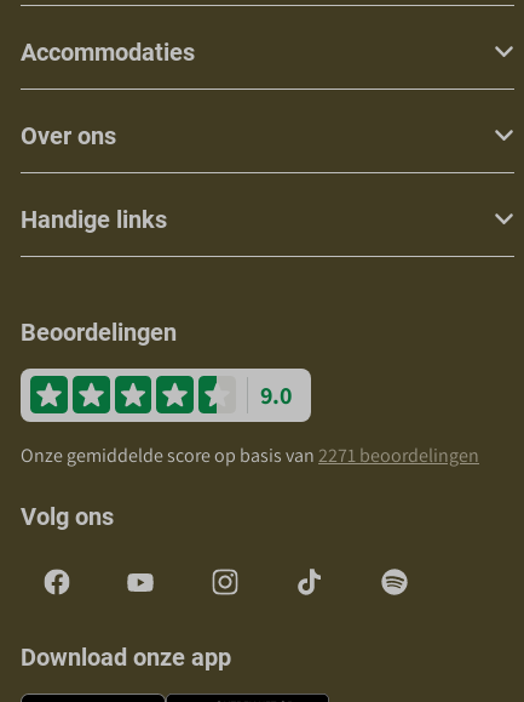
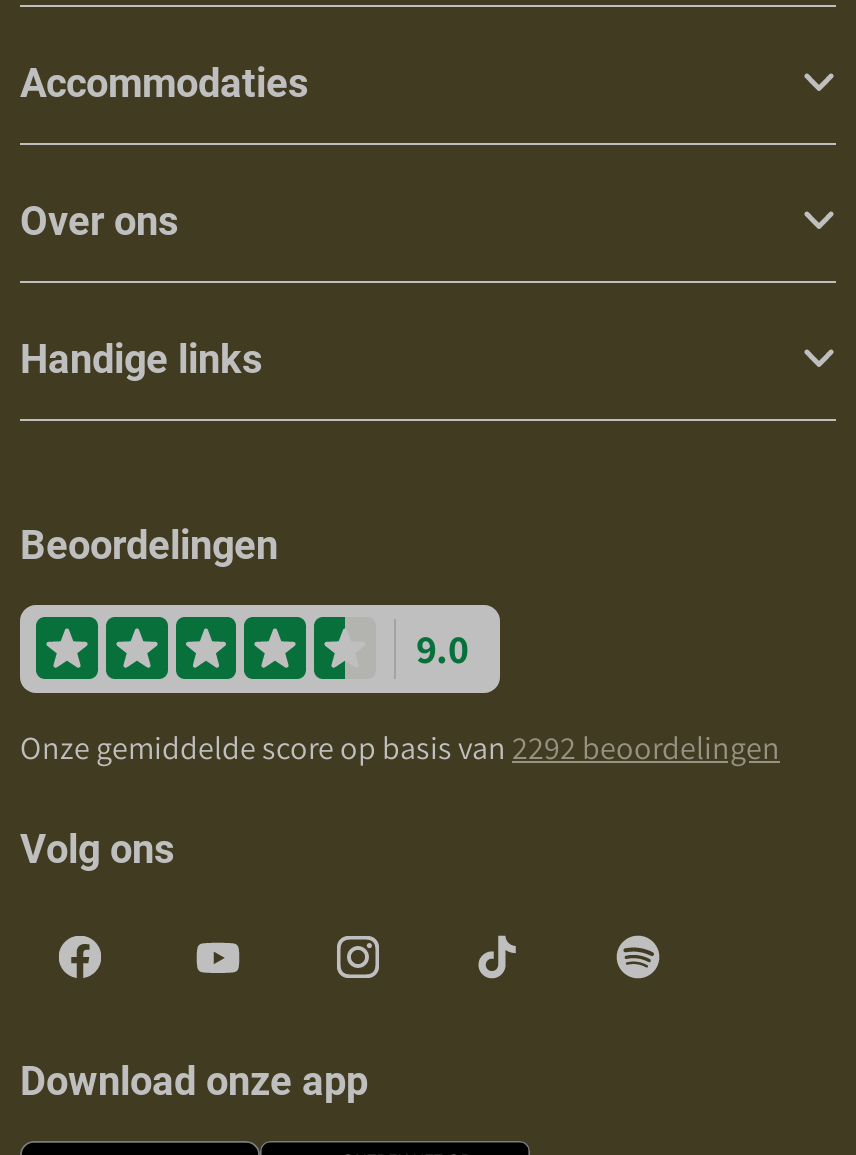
- Onze gemiddelde score op basis van 2271 beoordelingen
+ Onze gemiddelde score op basis van 2292 beoordelingen
